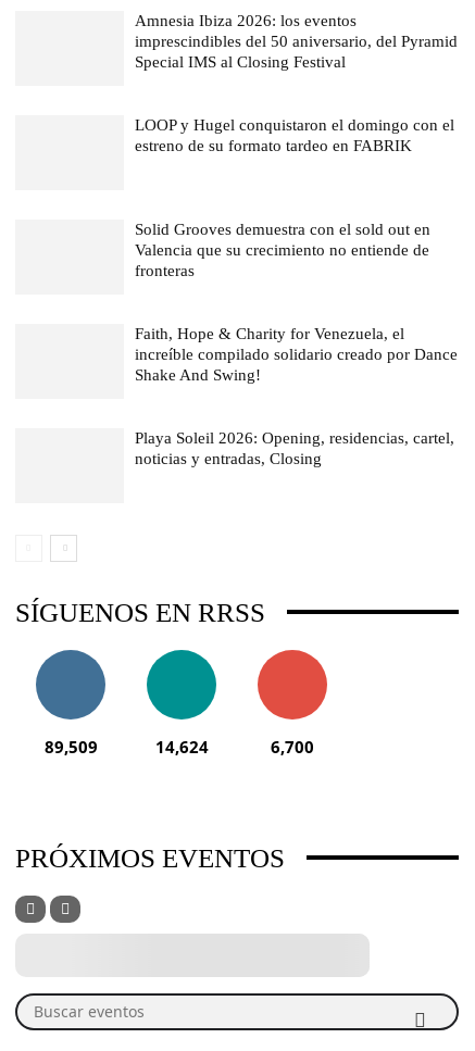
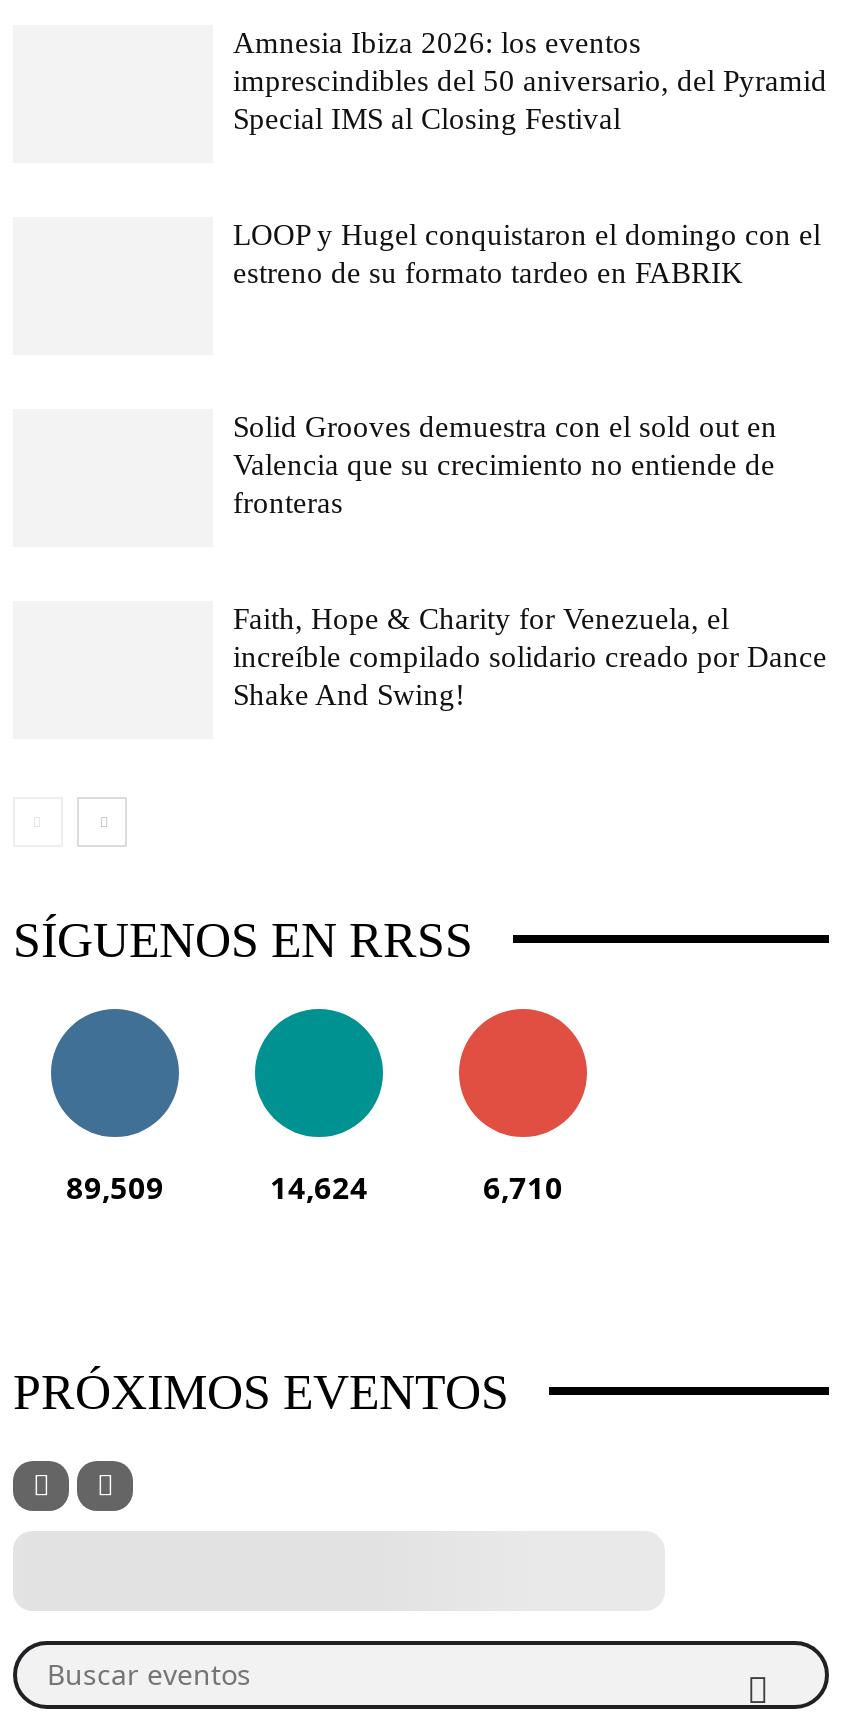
- Playa Soleil 2026: Opening, residencias, cartel,
- noticias y entradas, Closing

- 6,700
+ 6,710
